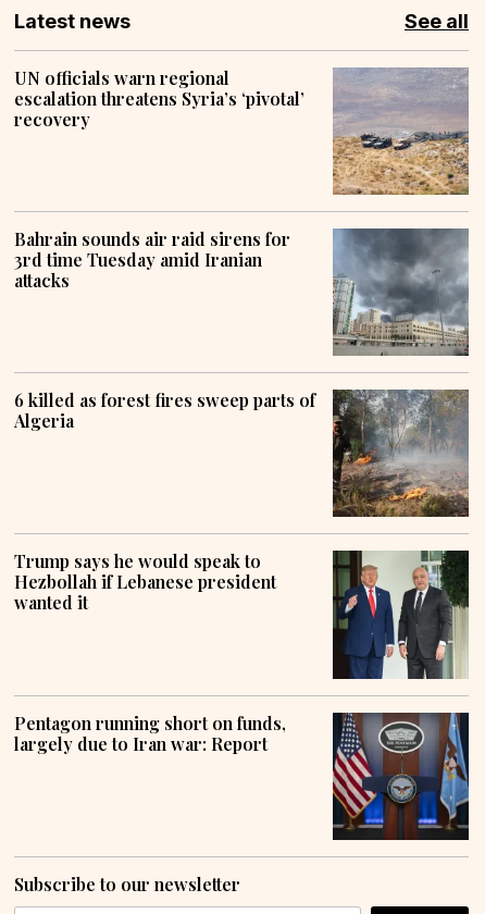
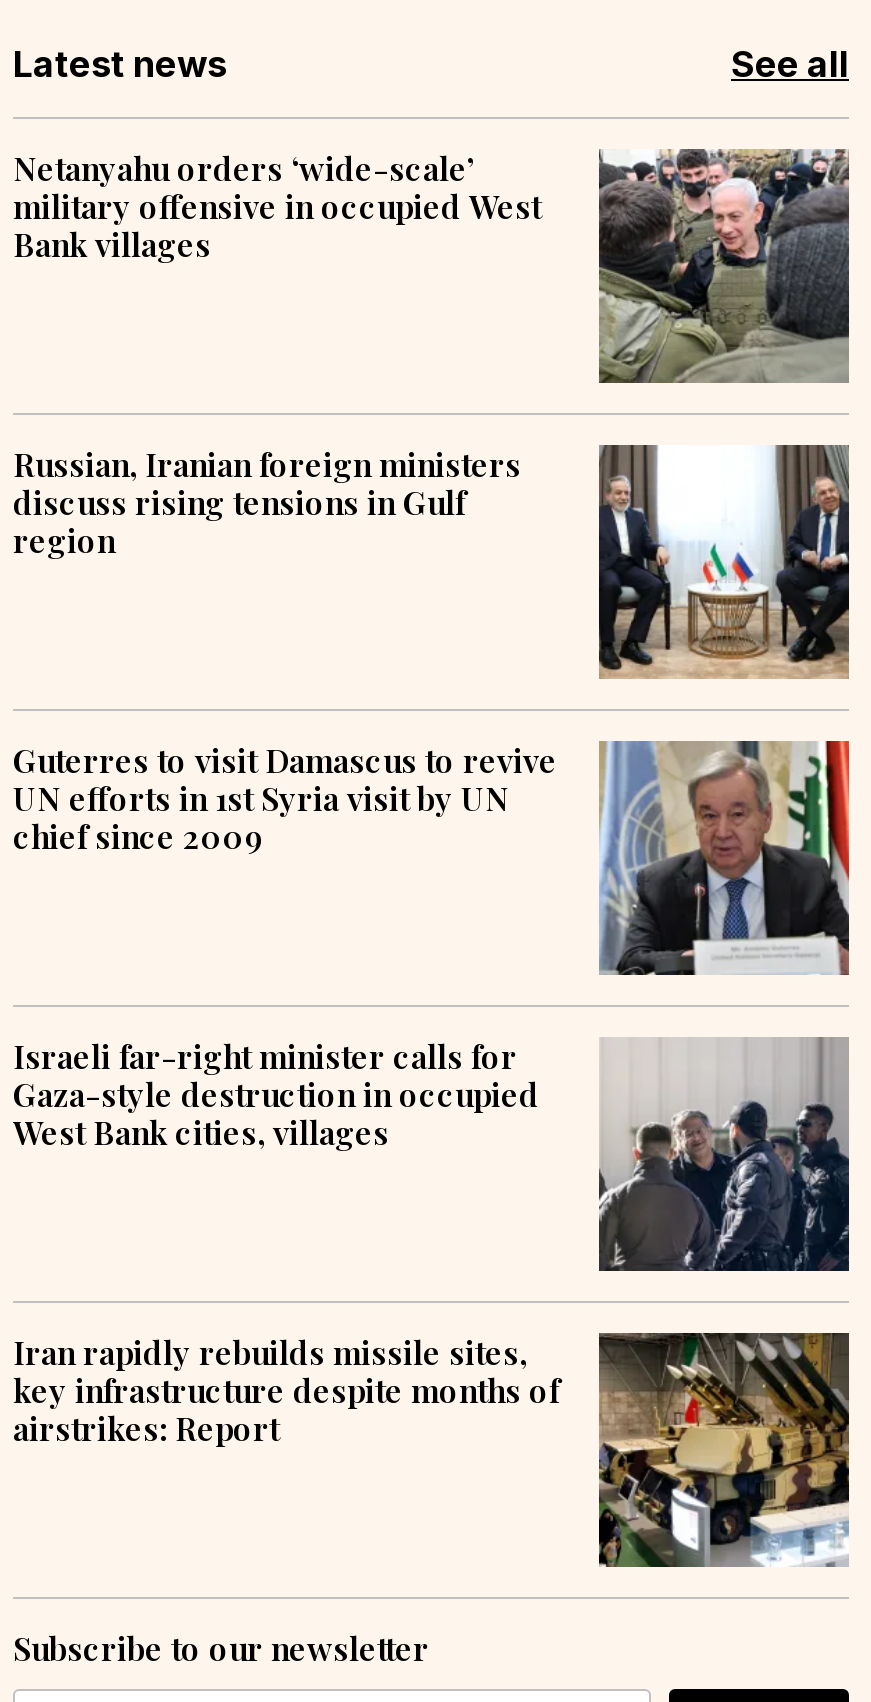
- [image]
- UN officials warn regional
- escalation threatens Syria’s ‘pivotal’
- recovery
+ [image]
+ Netanyahu orders ‘wide-scale’
+ military offensive in occupied West
+ Bank villages

- [image]
- Bahrain sounds air raid sirens for
- 3rd time Tuesday amid Iranian
- attacks
+ [image]
+ Russian, Iranian foreign ministers
+ discuss rising tensions in Gulf
+ region

- [image]
- 6 killed as forest fires sweep parts of
- Algeria
+ [image]
+ Guterres to visit Damascus to revive
+ UN efforts in 1st Syria visit by UN
+ chief since 2009

- Trump says he would speak to
- Hezbollah if Lebanese president
- wanted it
+ Israeli far-right minister calls for
+ Gaza-style destruction in occupied
+ West Bank cities, villages

- [image]
+ [image]

- Pentagon running short on funds,
- largely due to Iran war: Report
+ Iran rapidly rebuilds missile sites,
+ key infrastructure despite months of
+ airstrikes: Report

- [image]
+ [image]
